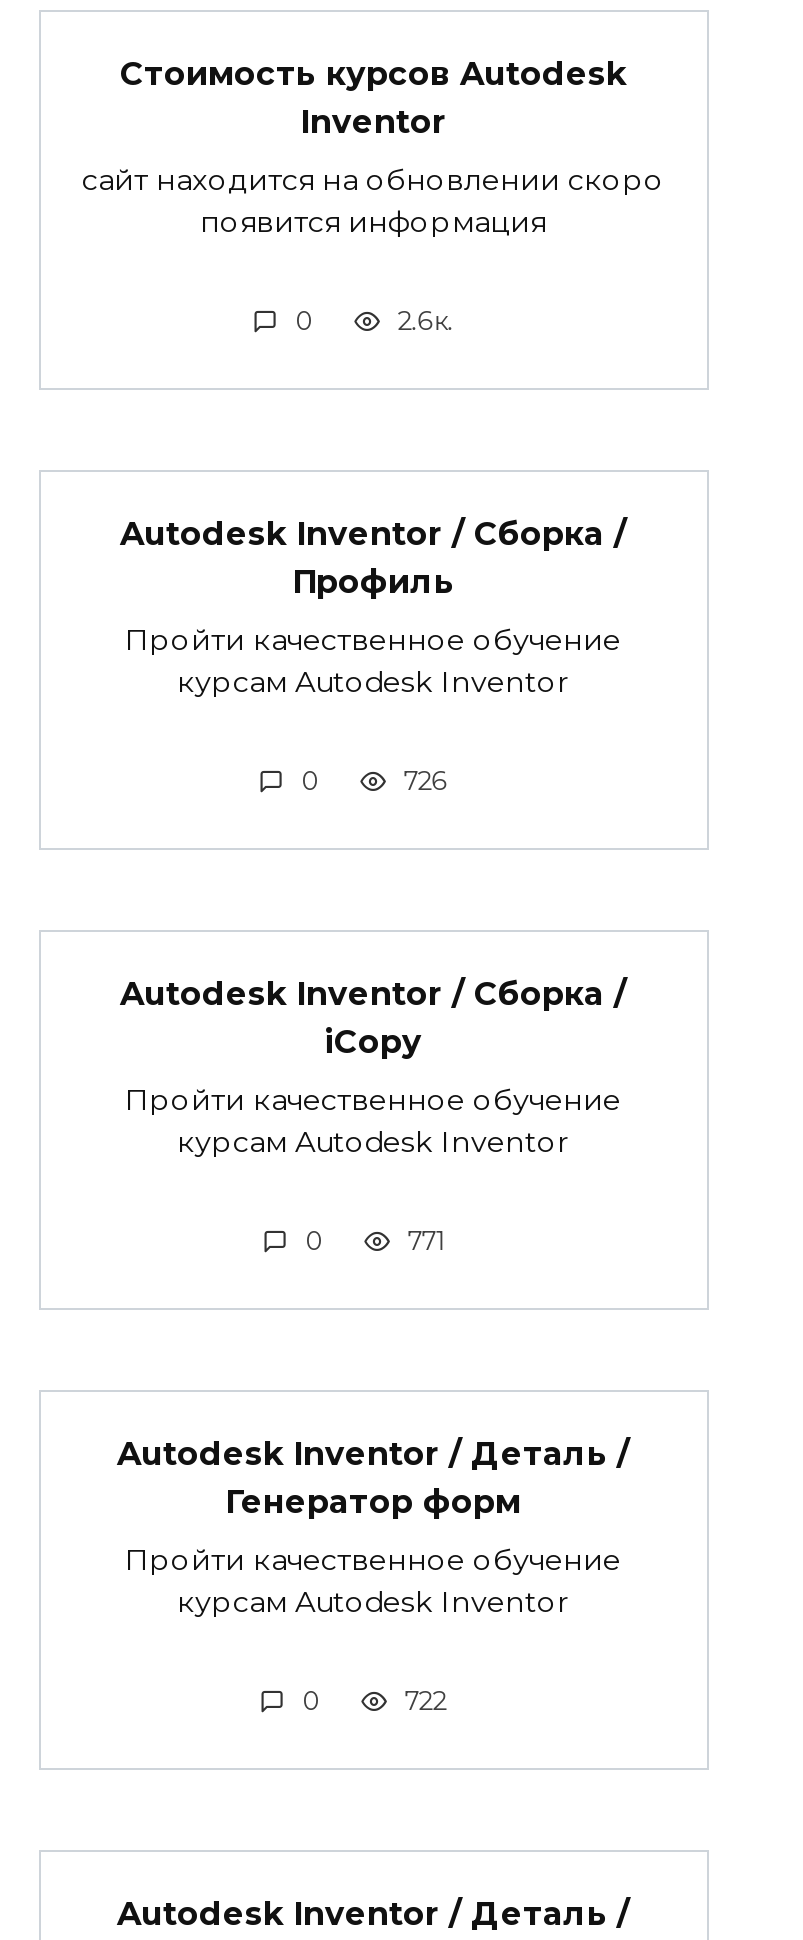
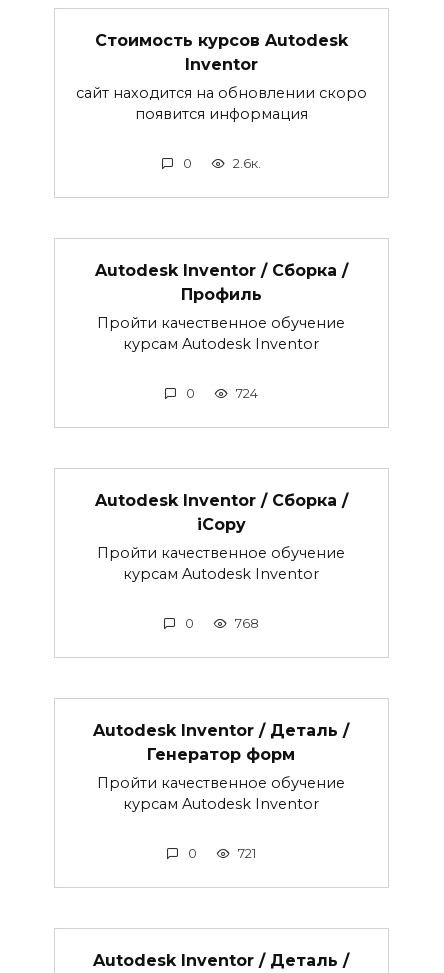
- 726
+ 724

- 771
+ 768

- 722
+ 721
